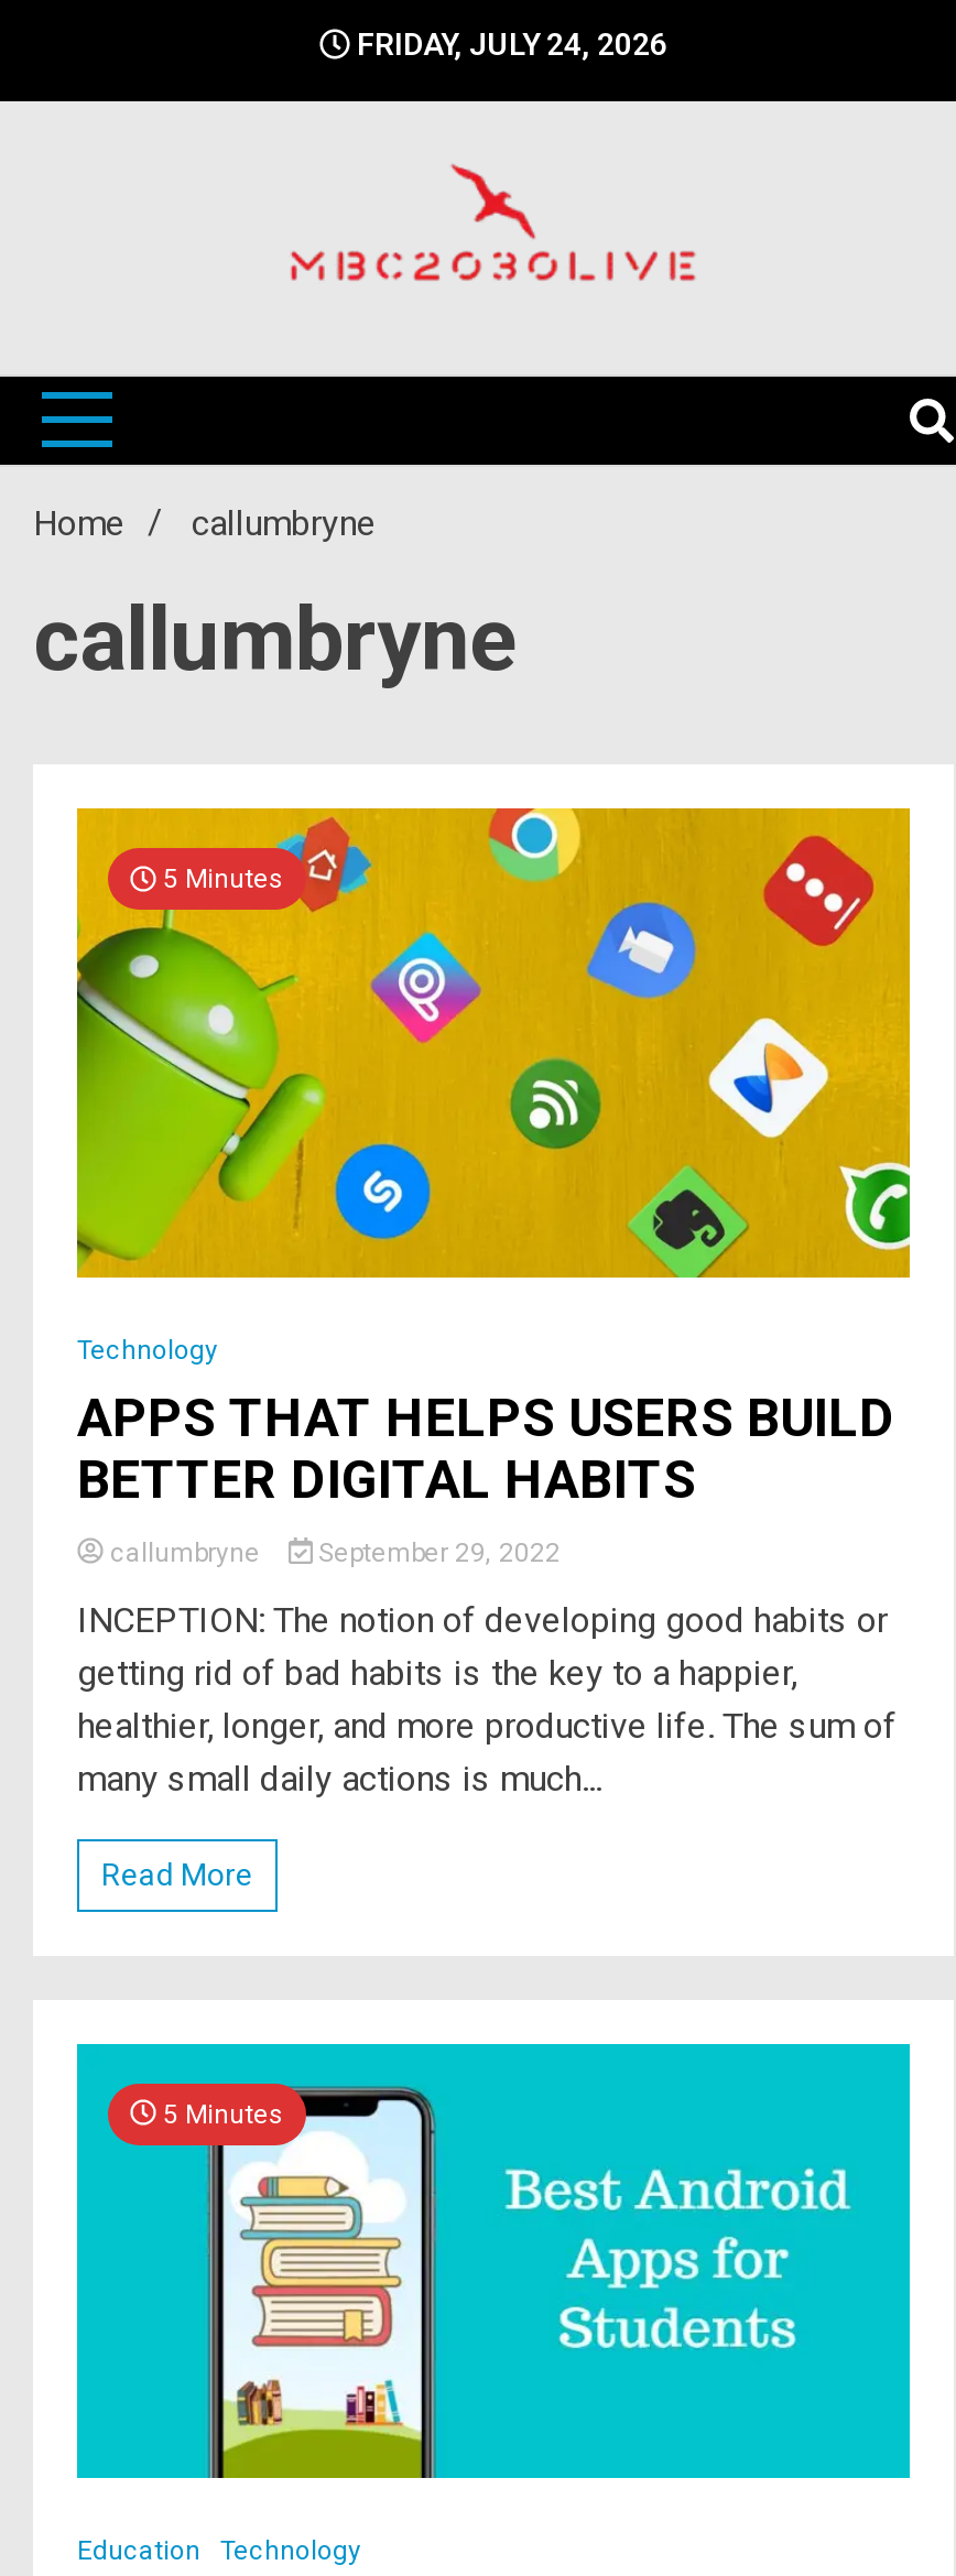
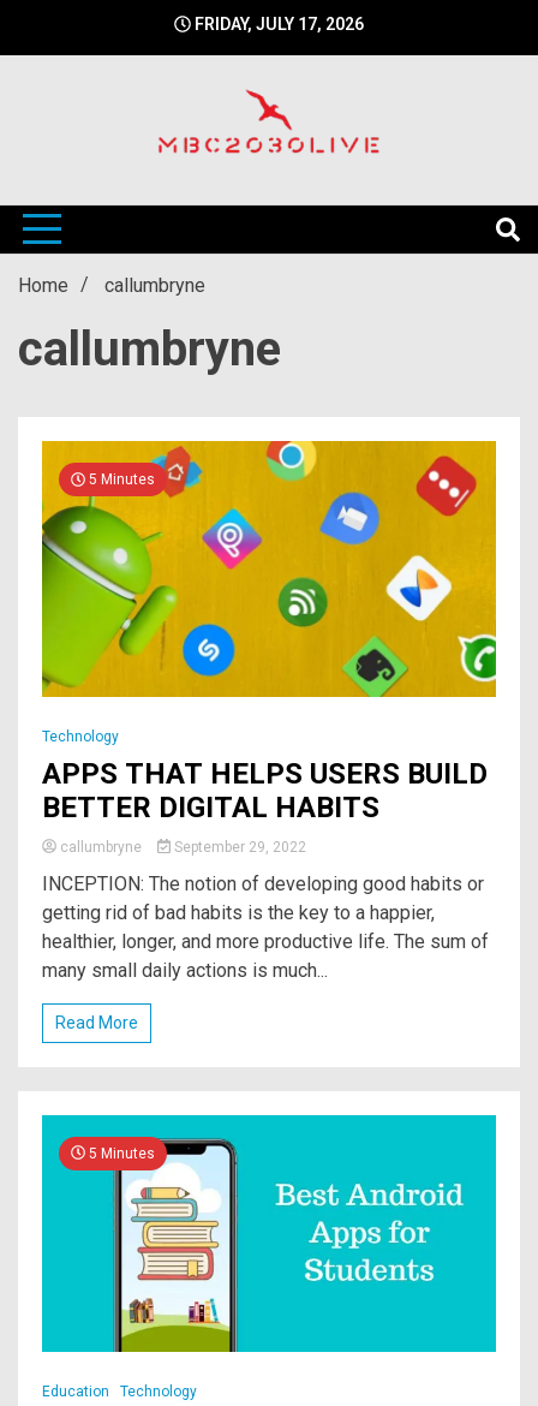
- FRIDAY, JULY 24, 2026
+ FRIDAY, JULY 17, 2026
